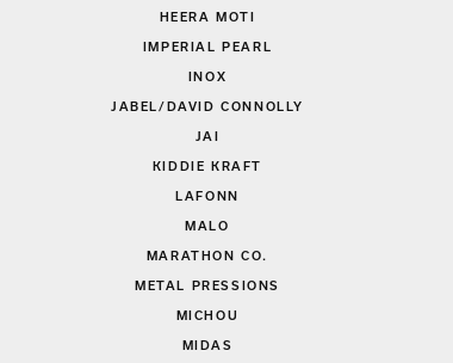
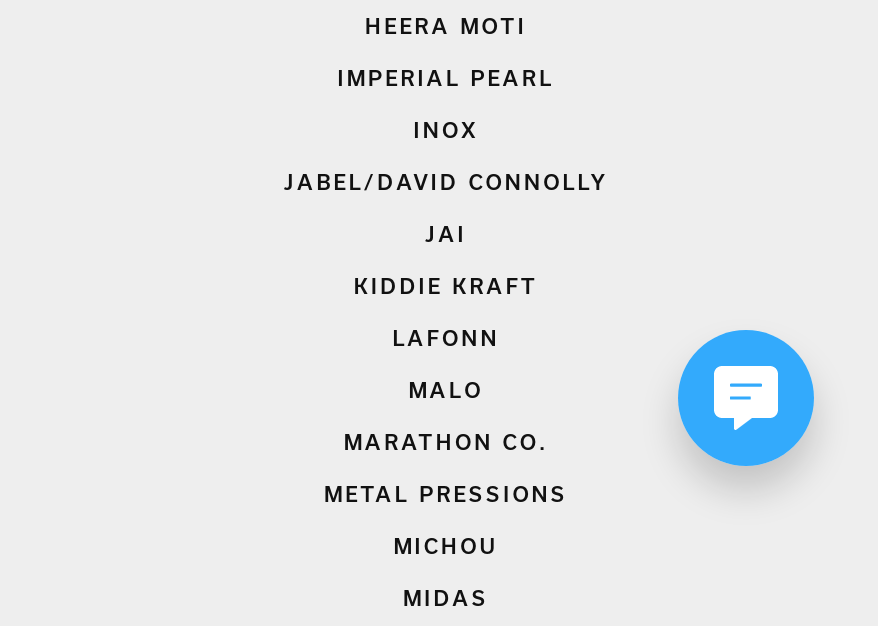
+ [image]
